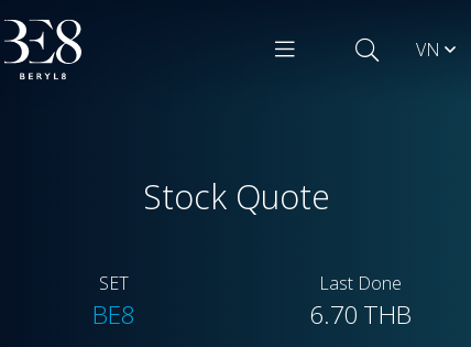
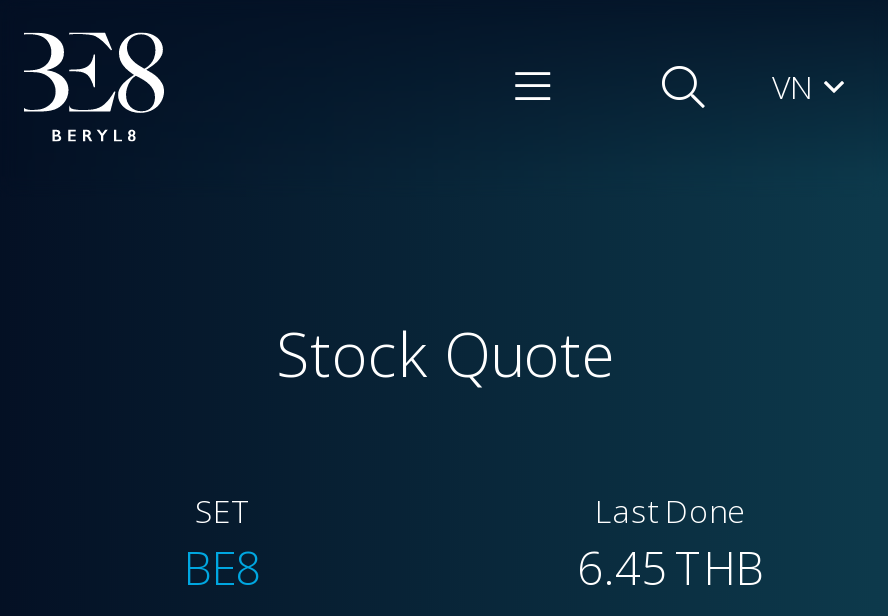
- 6.70 THB
+ 6.45 THB
